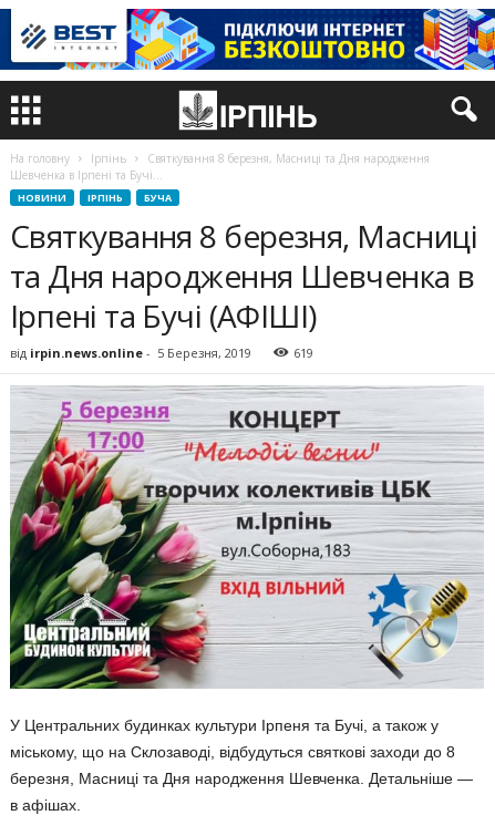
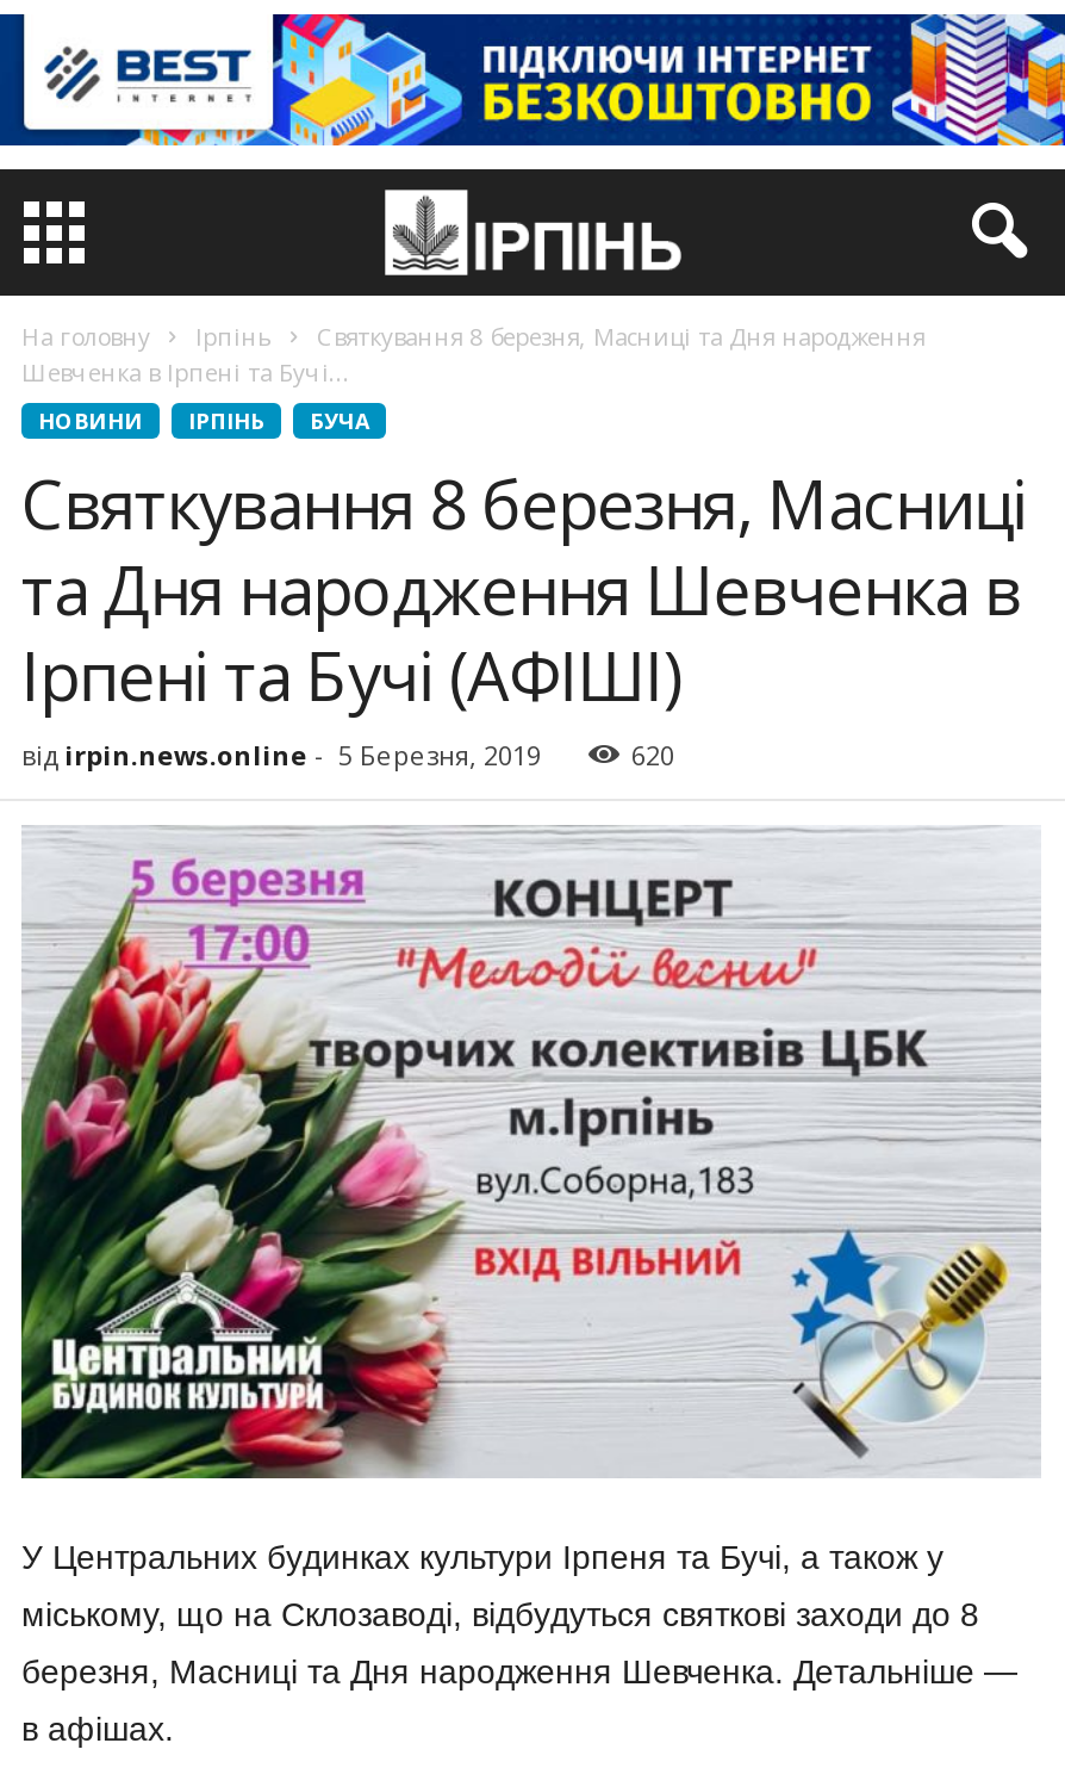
- 619
+ 620
